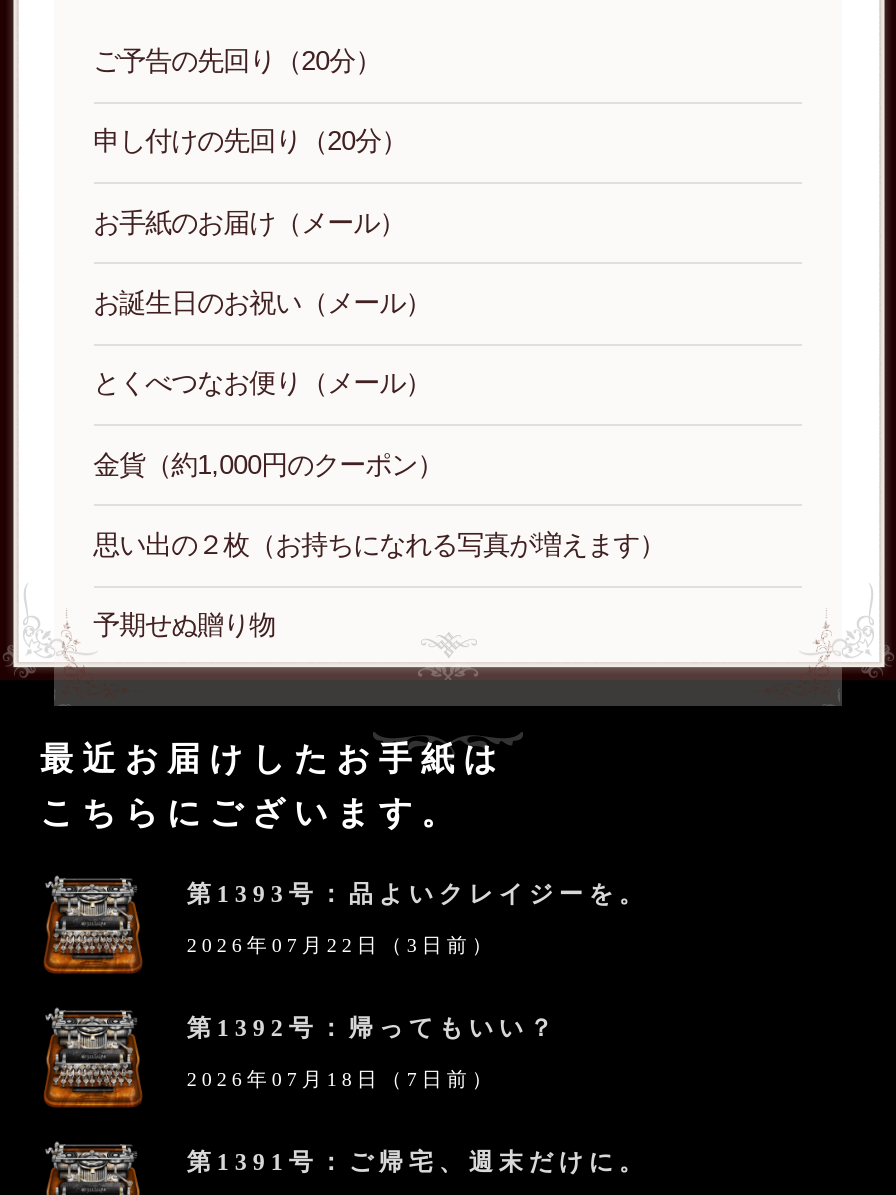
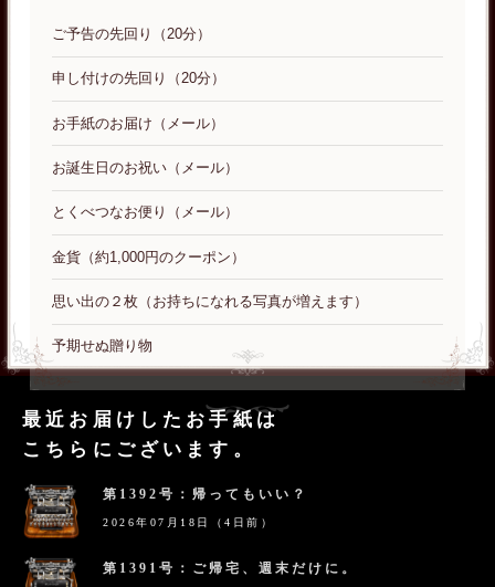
- 第1393号：品よいクレイジーを。
- 2026年07月22日（3日前）

- 2026年07月18日（7日前）
+ 2026年07月18日（4日前）
